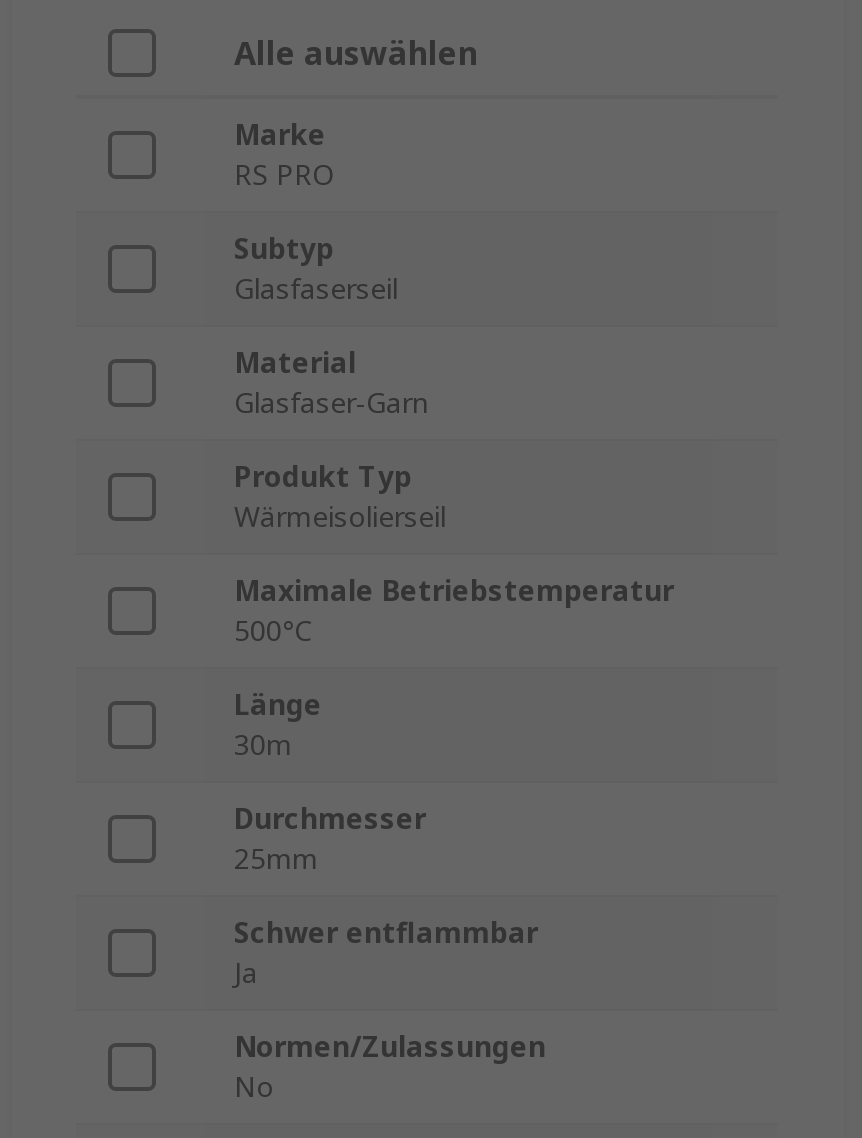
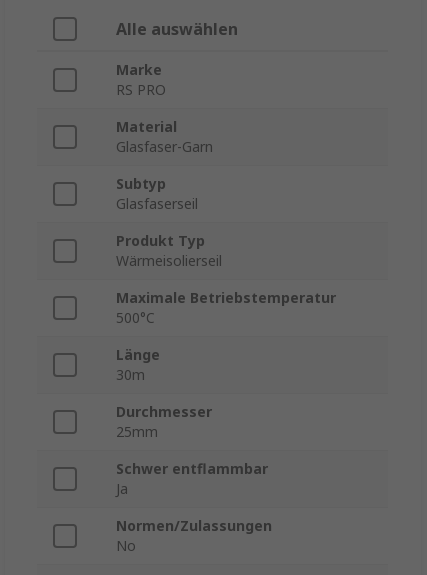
moved down: Subtyp | Glasfaserseil

moved up: Material | Glasfaser-Garn
